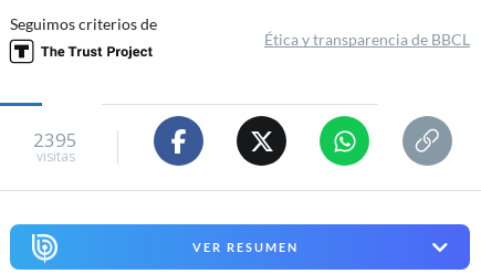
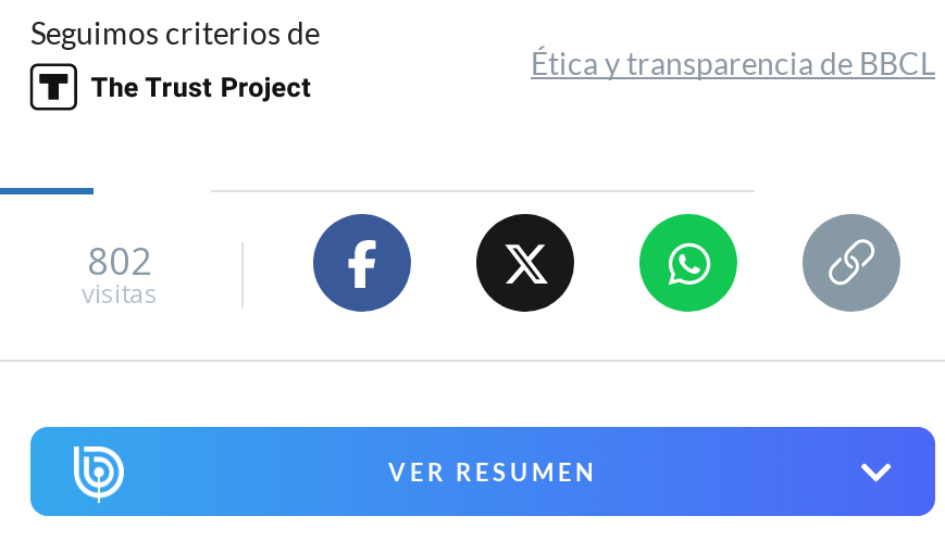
- 2395
+ 802
